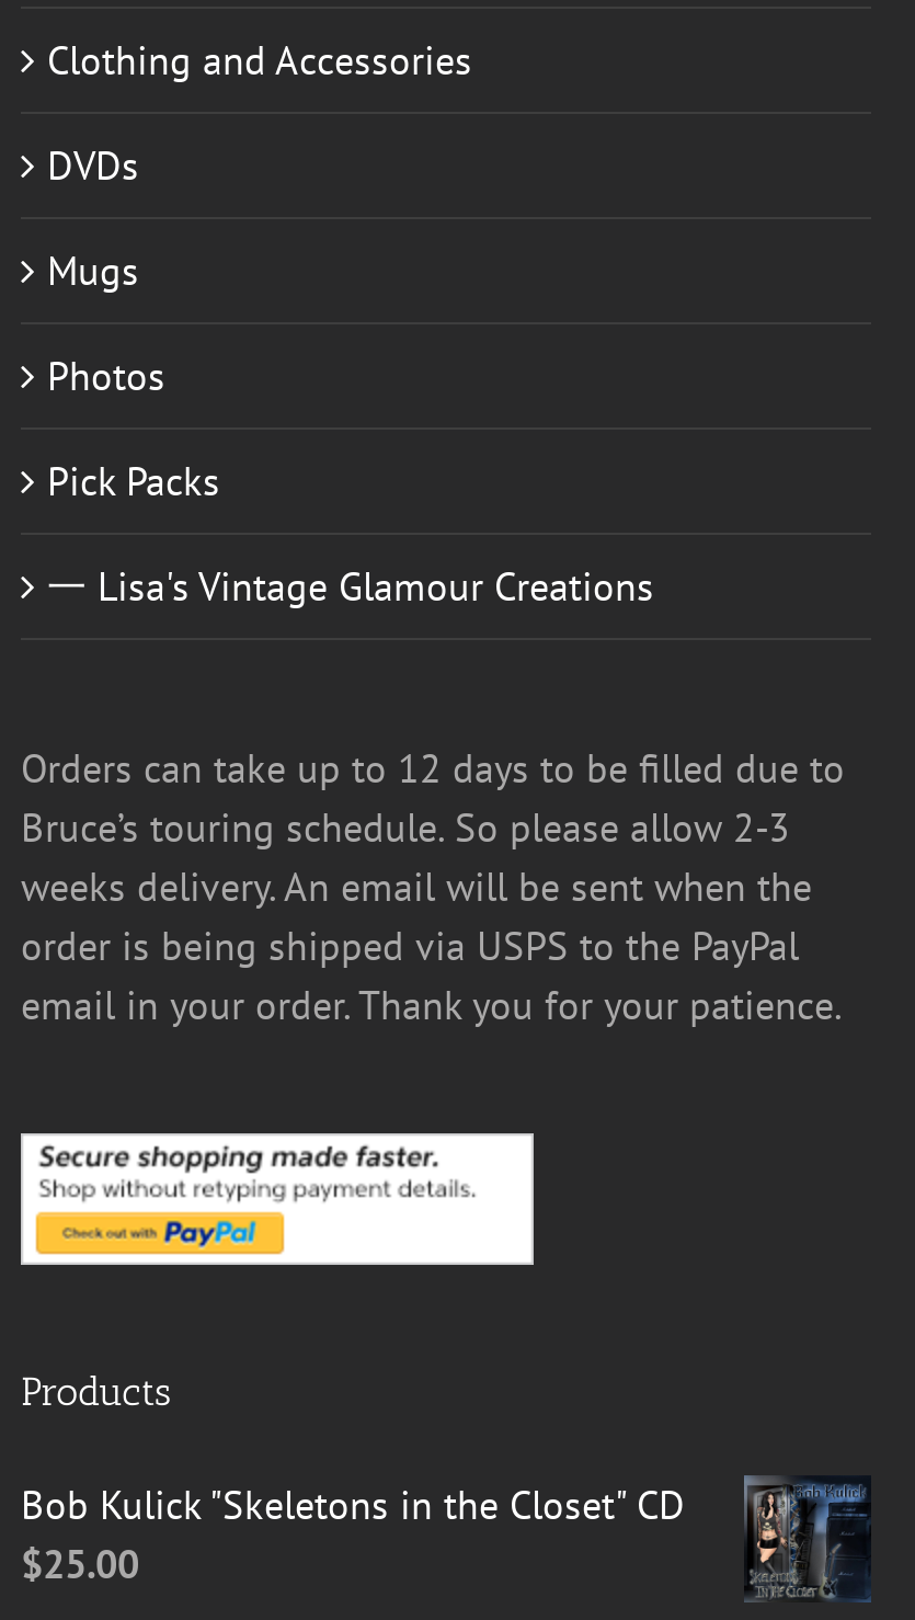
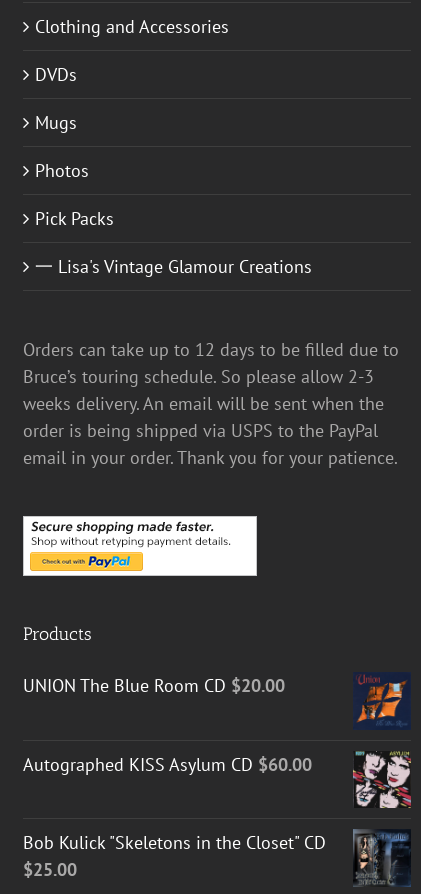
+ [image]
+ UNION The Blue Room CD $20.00
+ Autographed KISS Asylum CD $60.00

+ [image]
